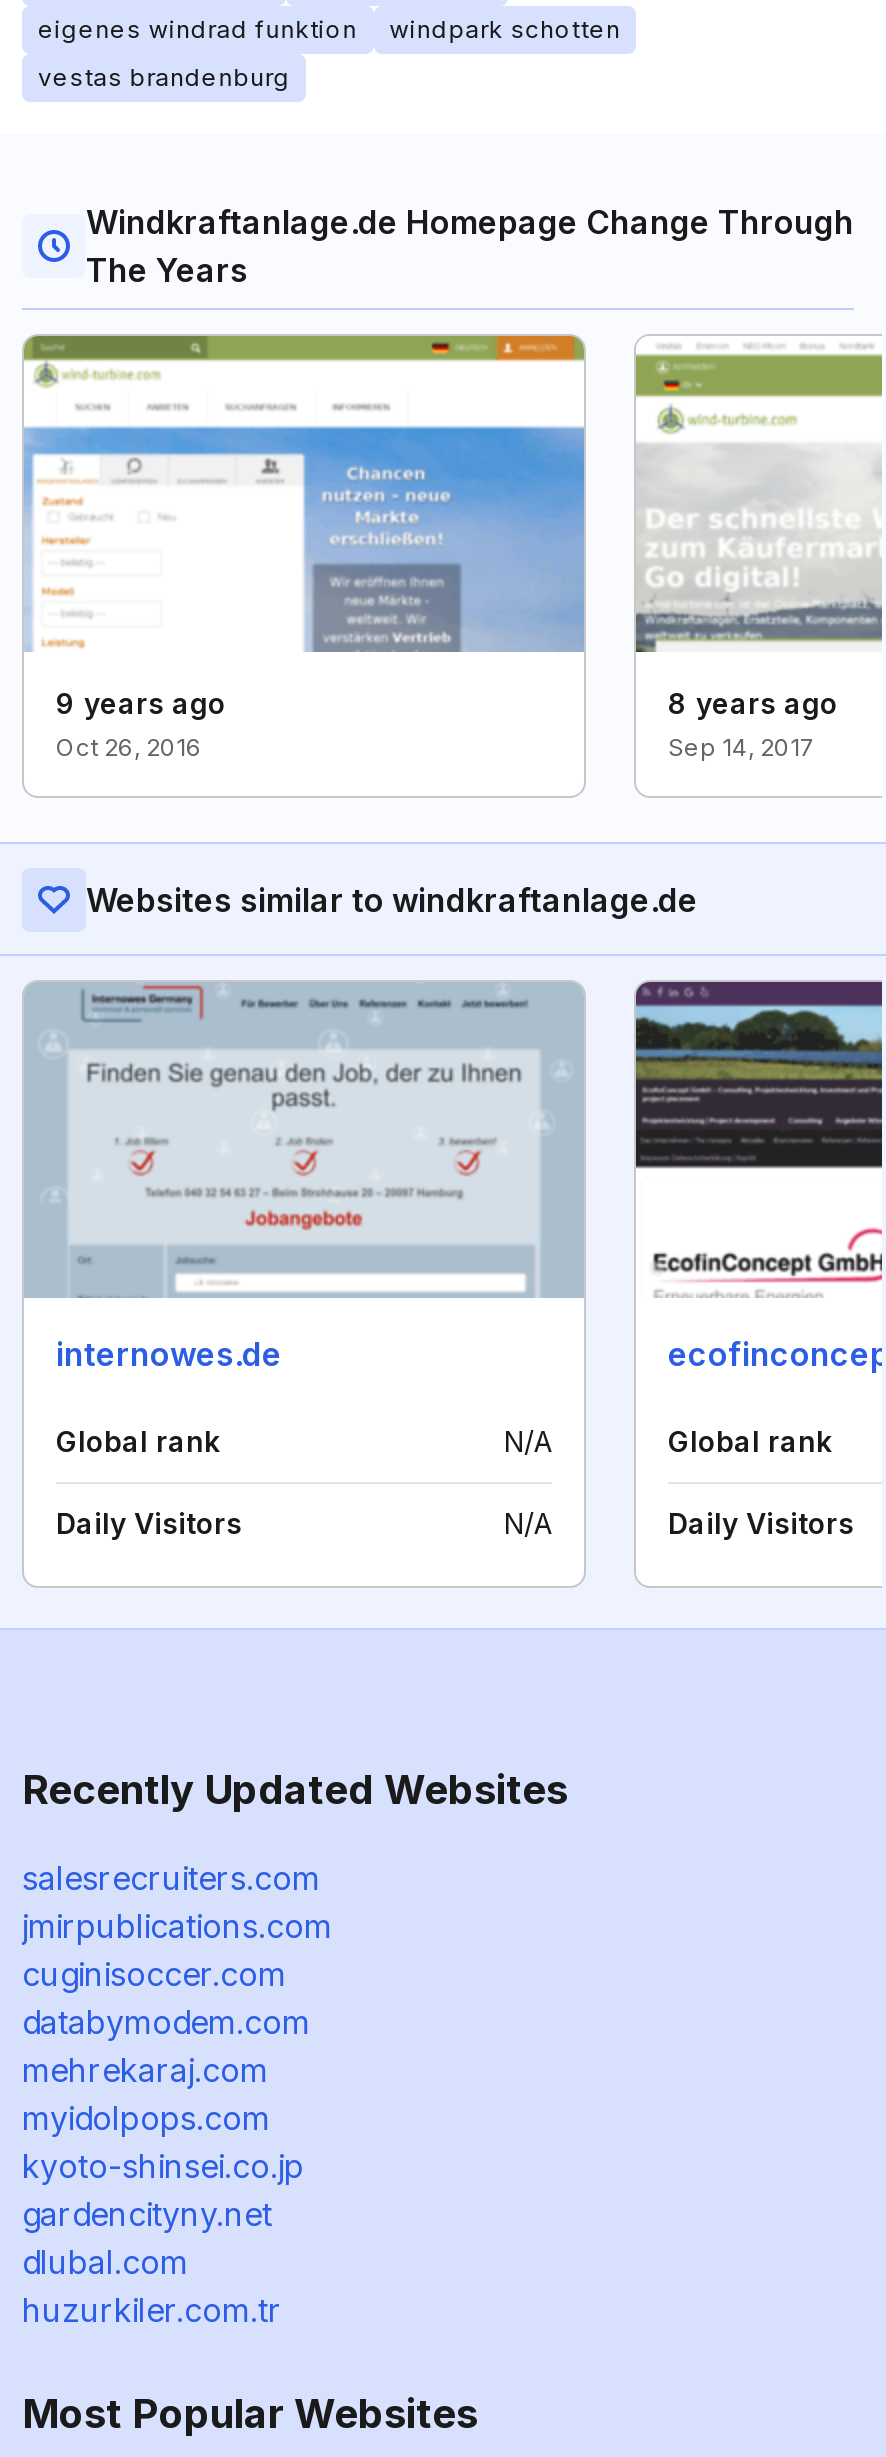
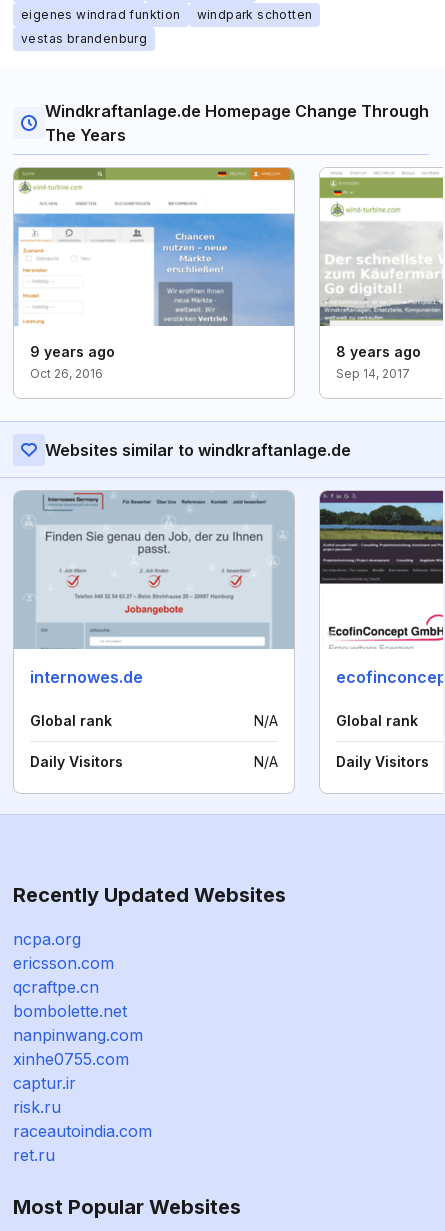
- salesrecruiters.com
- jmirpublications.com
- cuginisoccer.com
- databymodem.com
- mehrekaraj.com
- myidolpops.com
- kyoto-shinsei.co.jp
- gardencityny.net
- dlubal.com
- huzurkiler.com.tr
+ ncpa.org
+ ericsson.com
+ qcraftpe.cn
+ bombolette.net
+ nanpinwang.com
+ xinhe0755.com
+ captur.ir
+ risk.ru
+ raceautoindia.com
+ ret.ru
